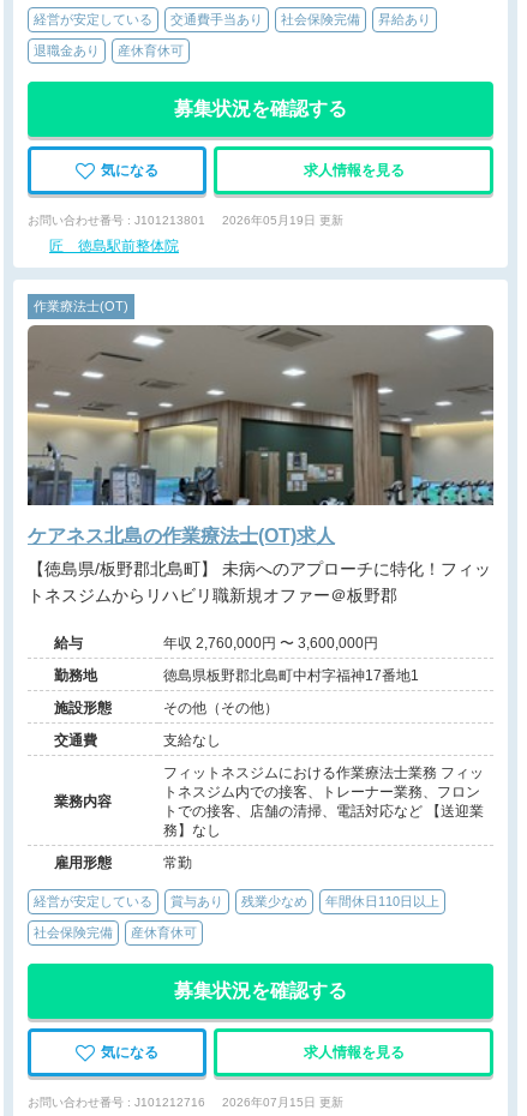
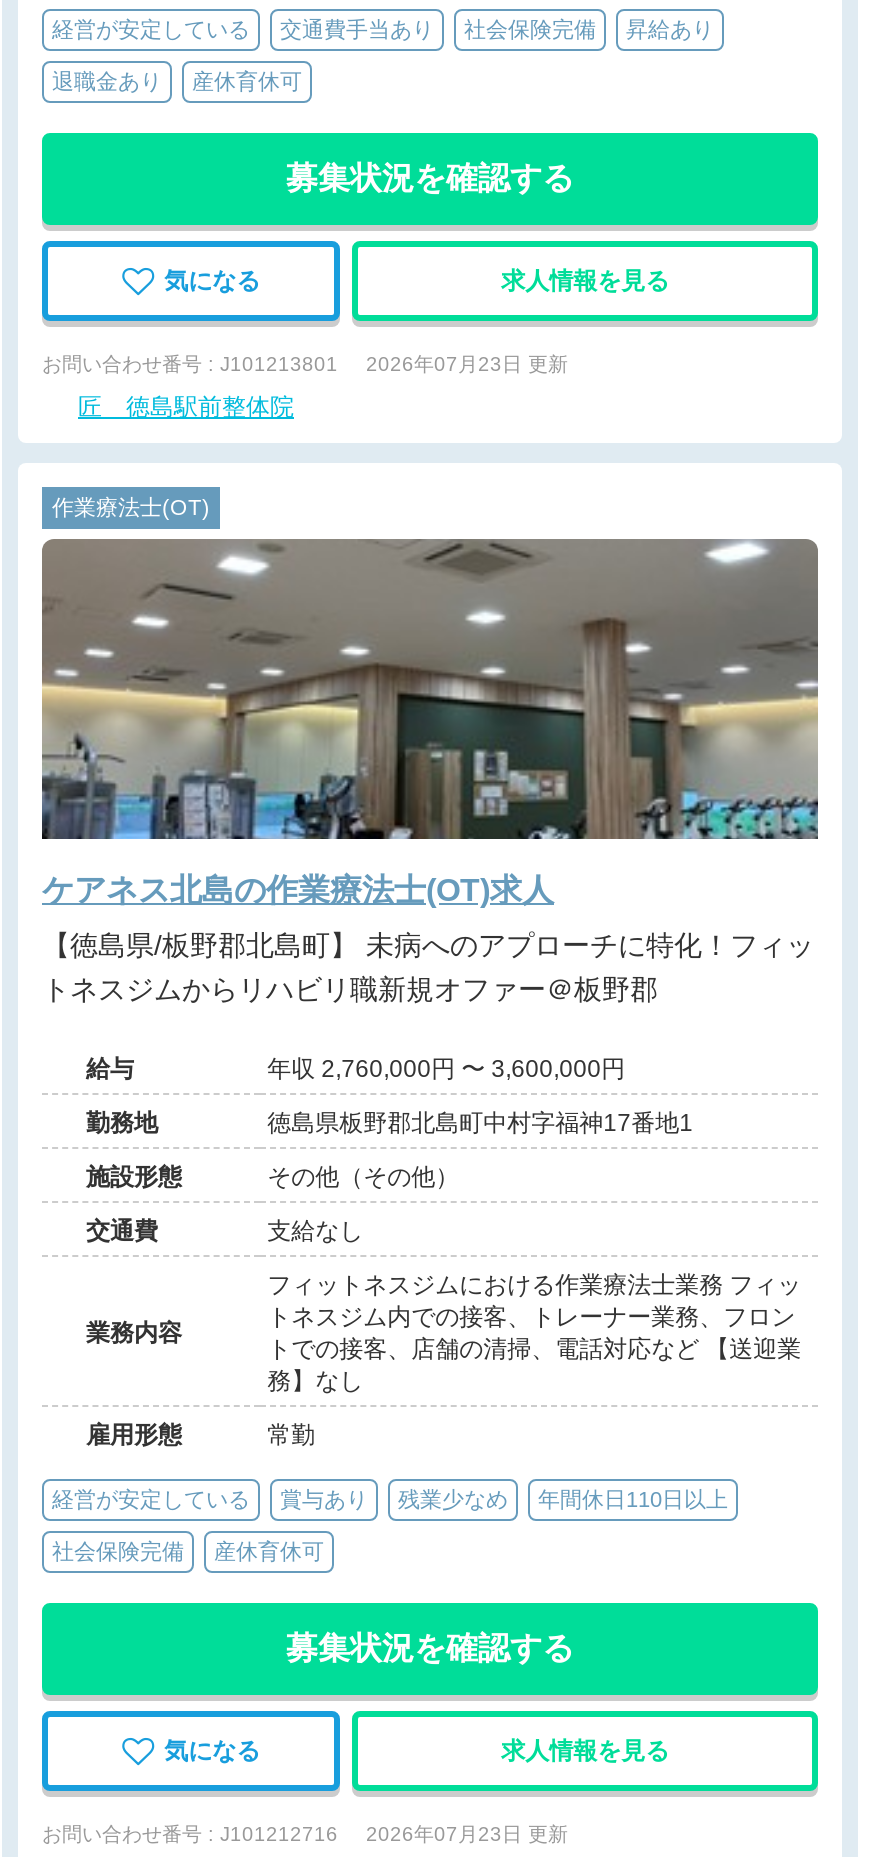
- お問い合わせ番号 : J101213801 2026年05月19日 更新
+ お問い合わせ番号 : J101213801 2026年07月23日 更新

- お問い合わせ番号 : J101212716 2026年07月15日 更新
+ お問い合わせ番号 : J101212716 2026年07月23日 更新
